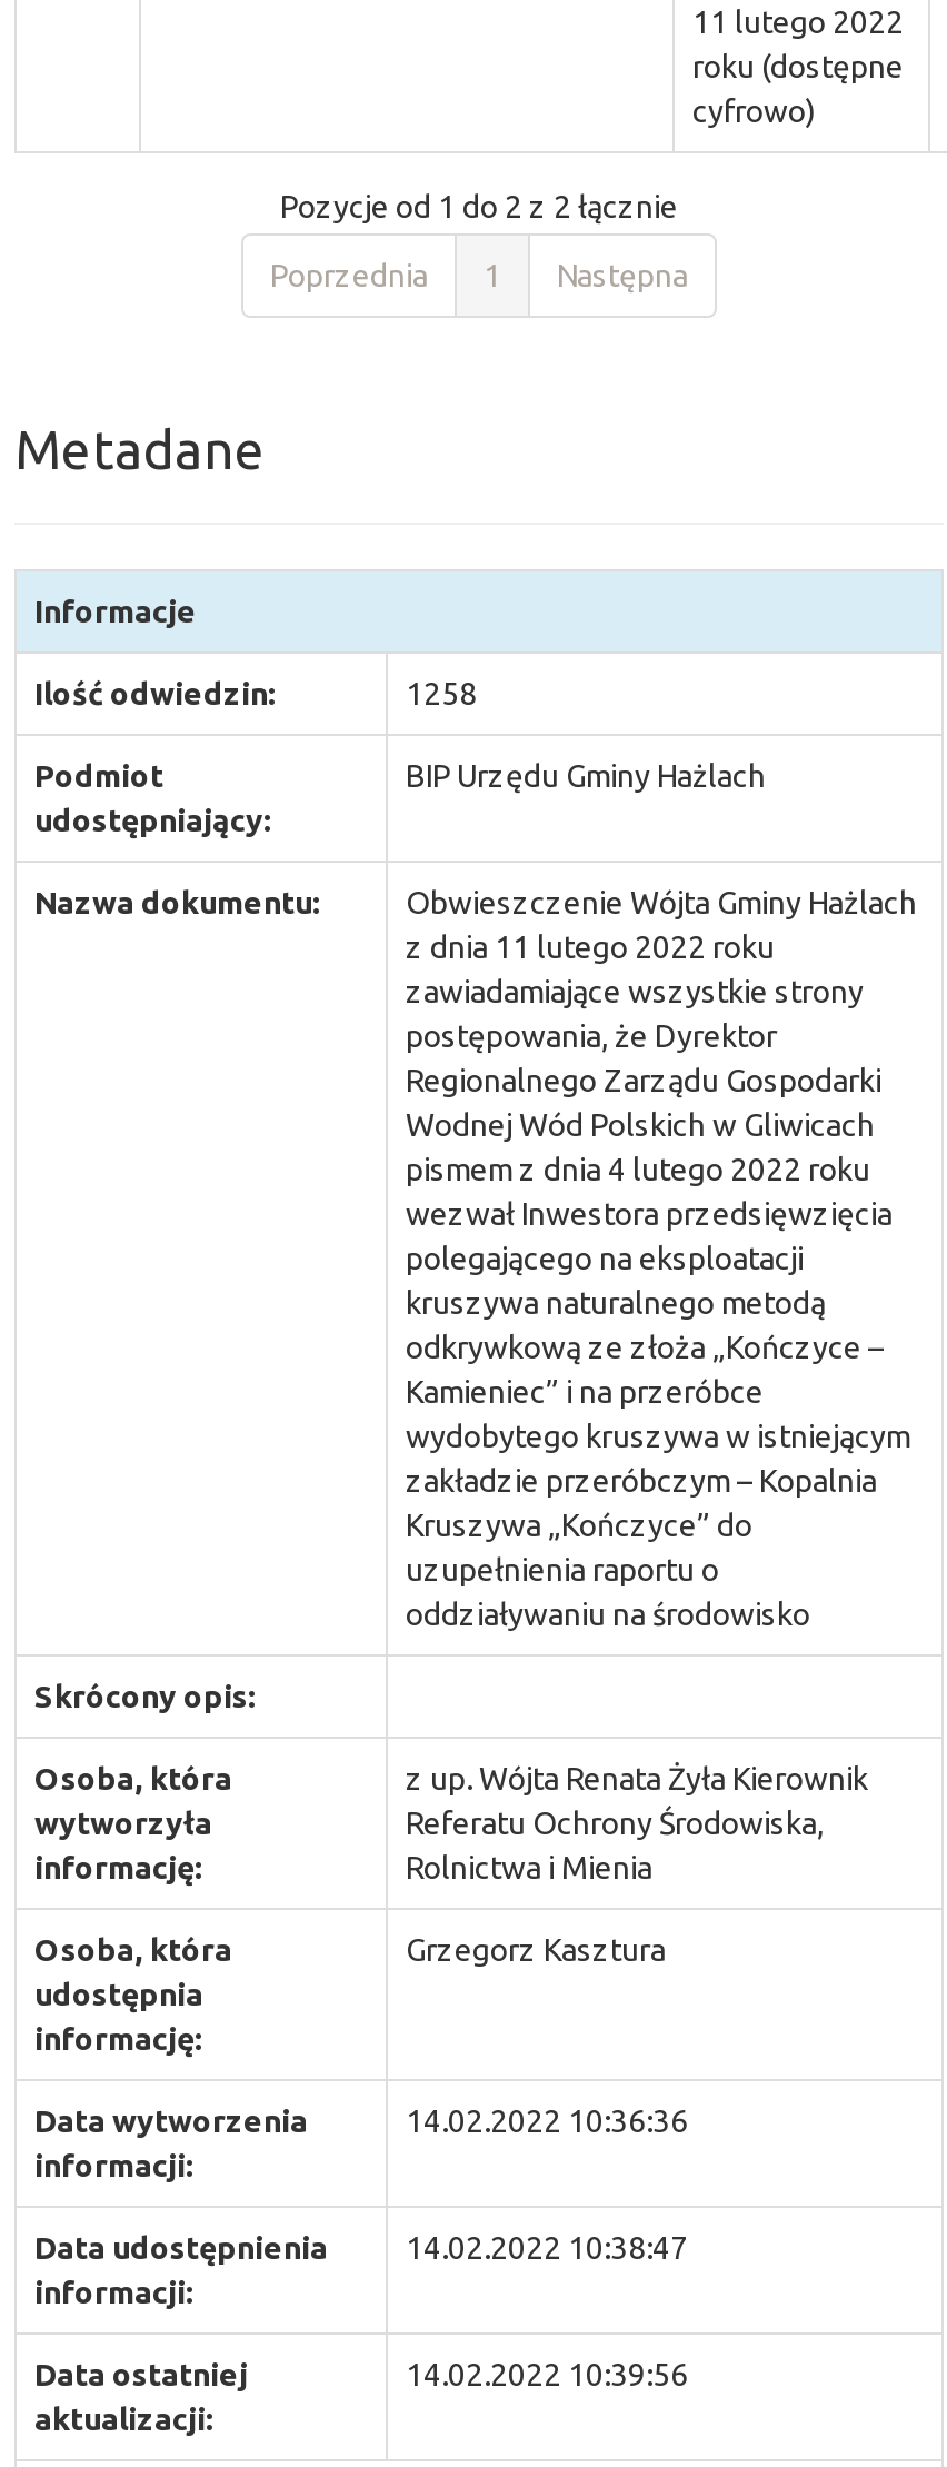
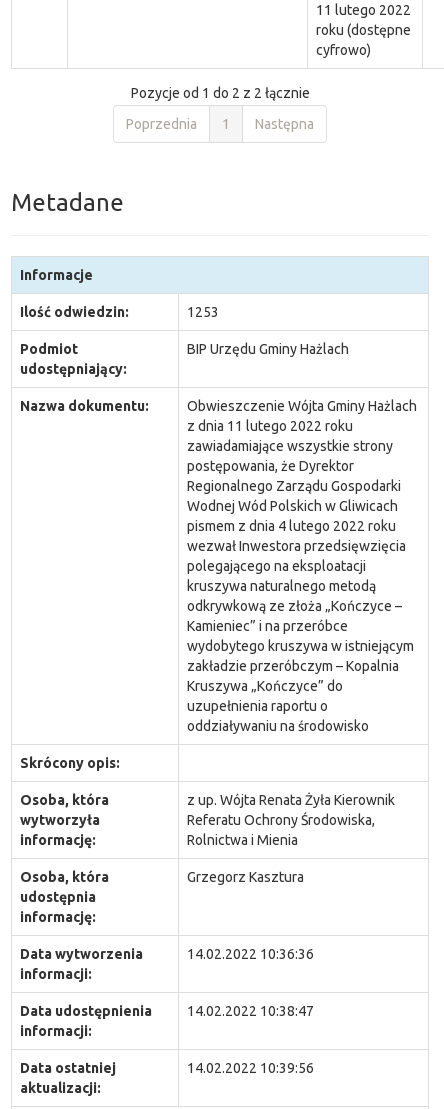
- 1258
+ 1253
